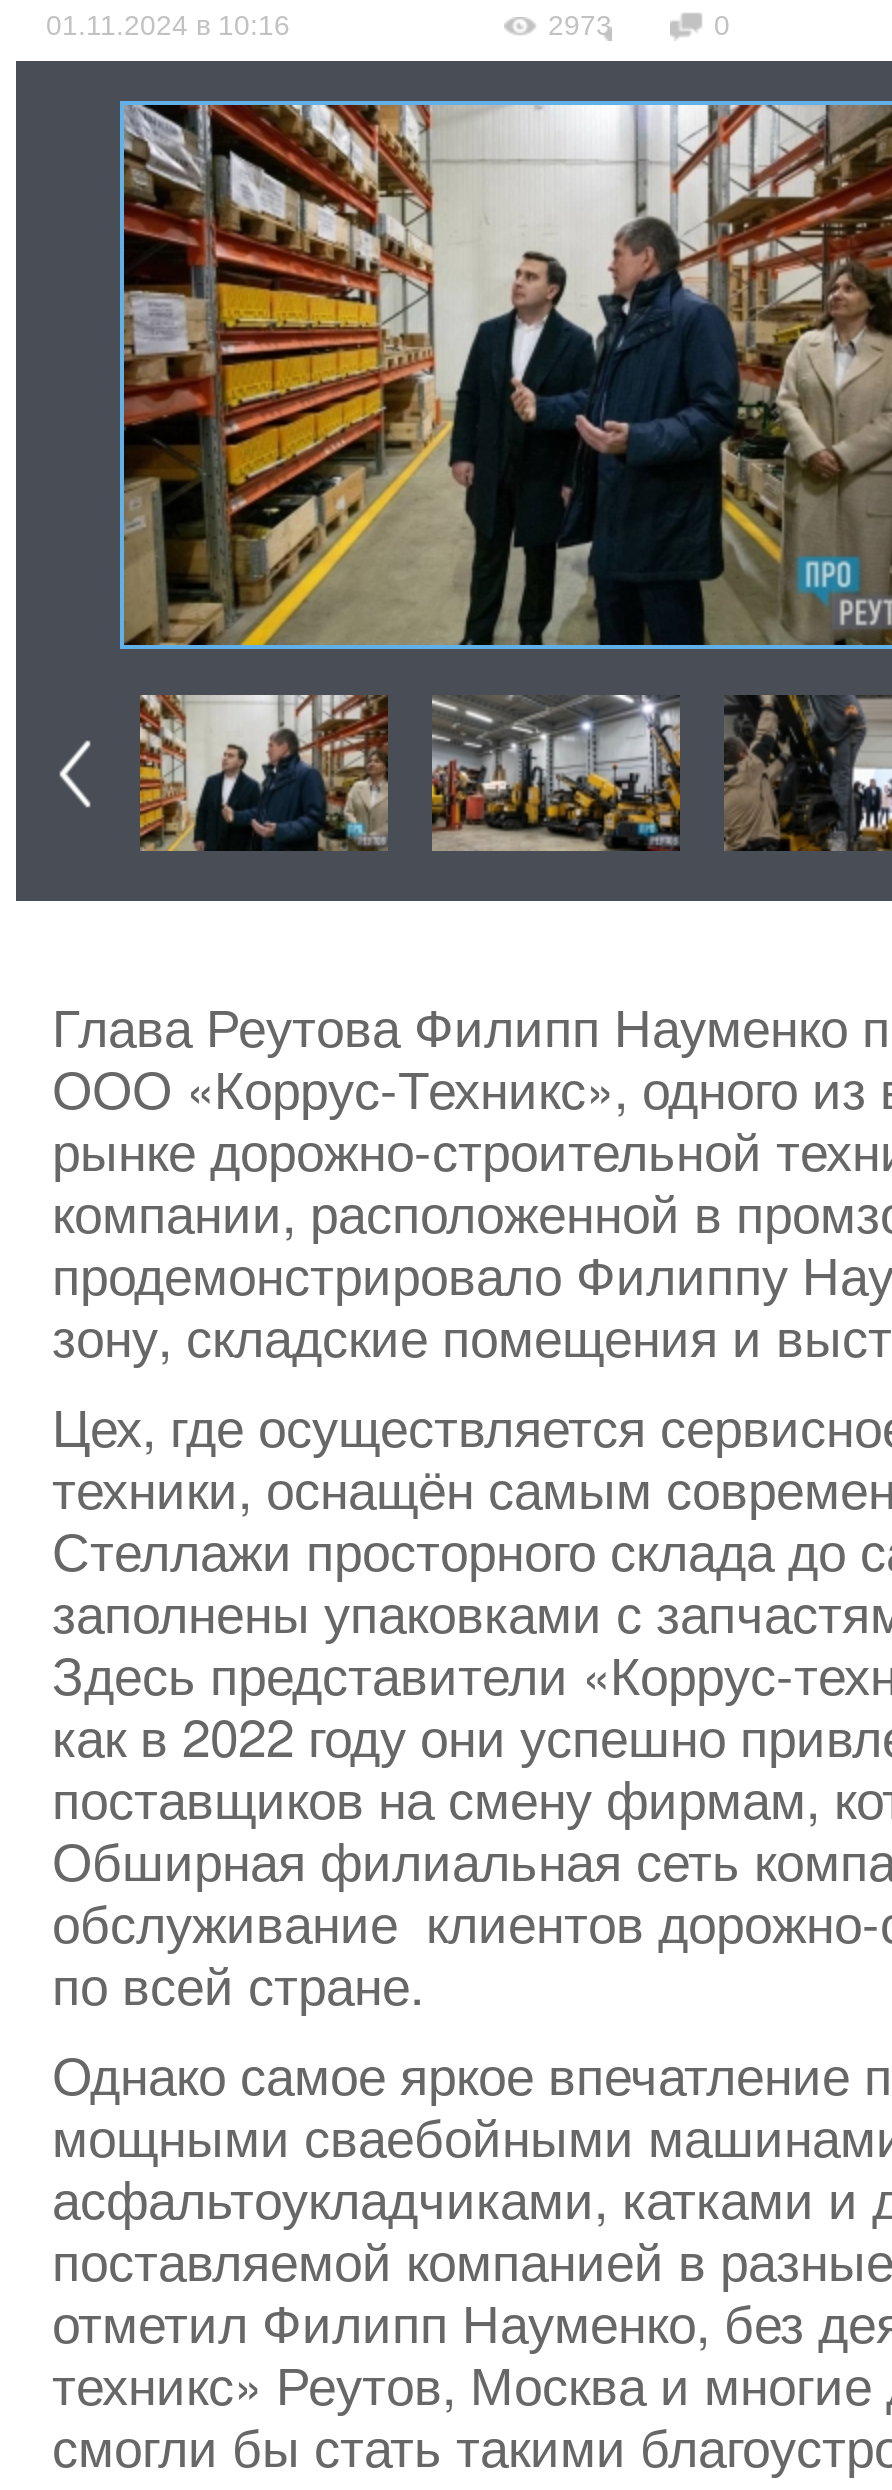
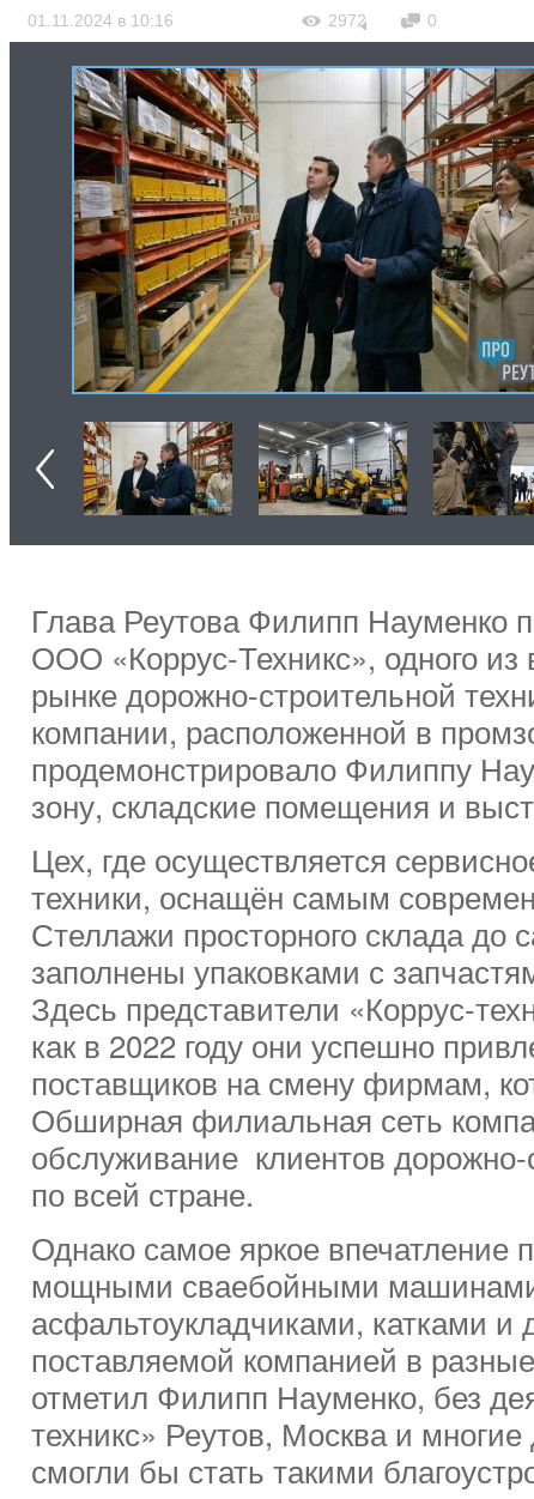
- 2973
+ 2972
